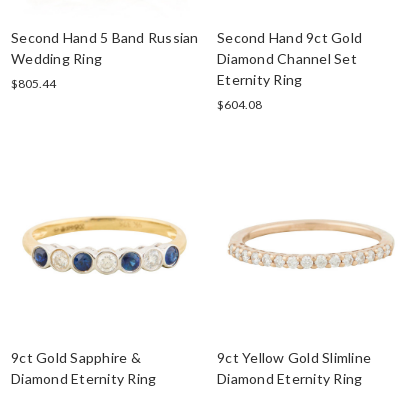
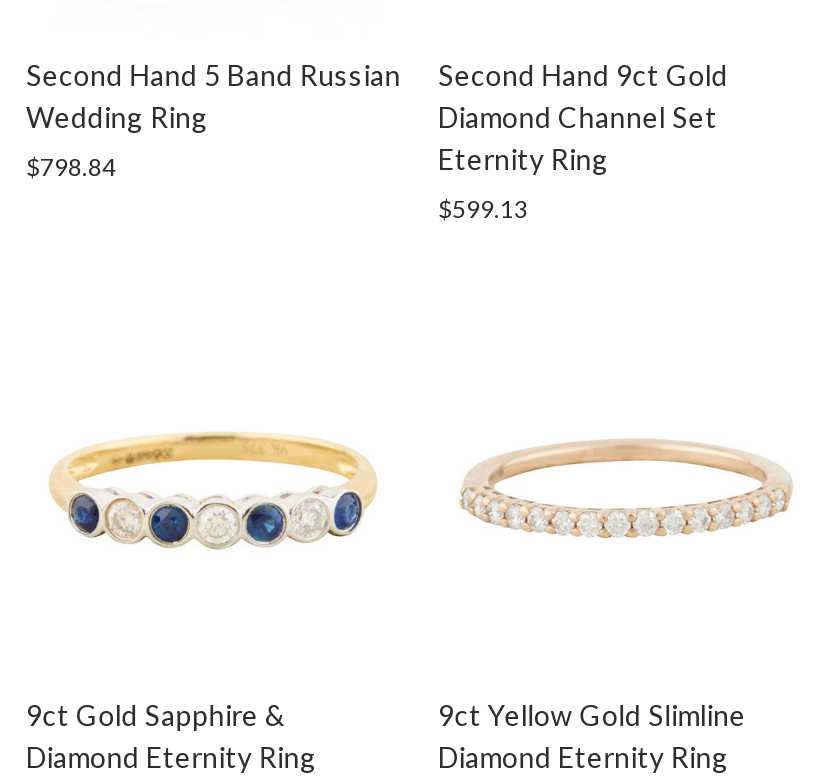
- $805.44
+ $798.84

- $604.08
+ $599.13
